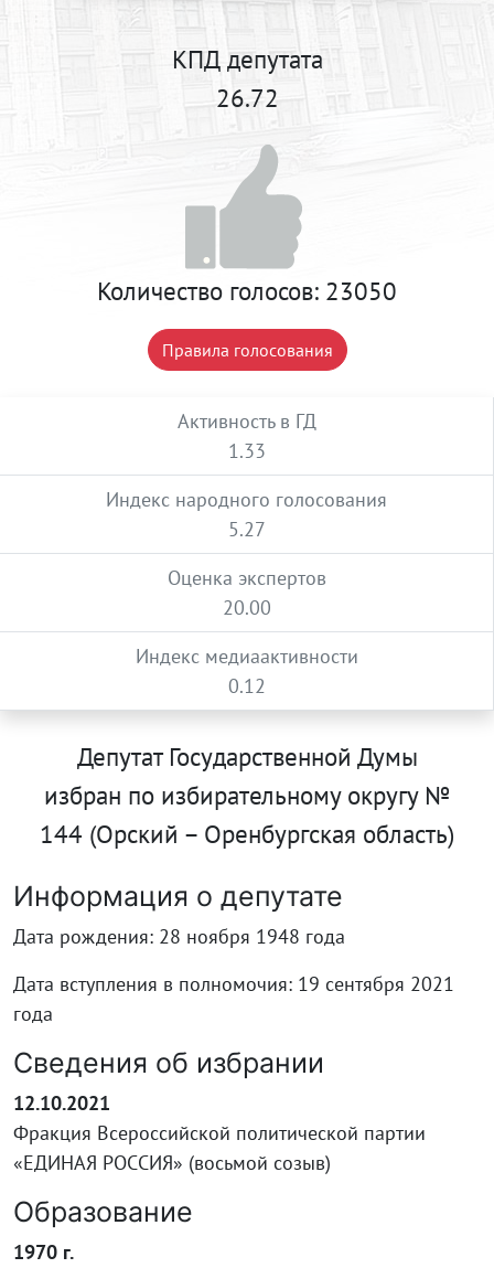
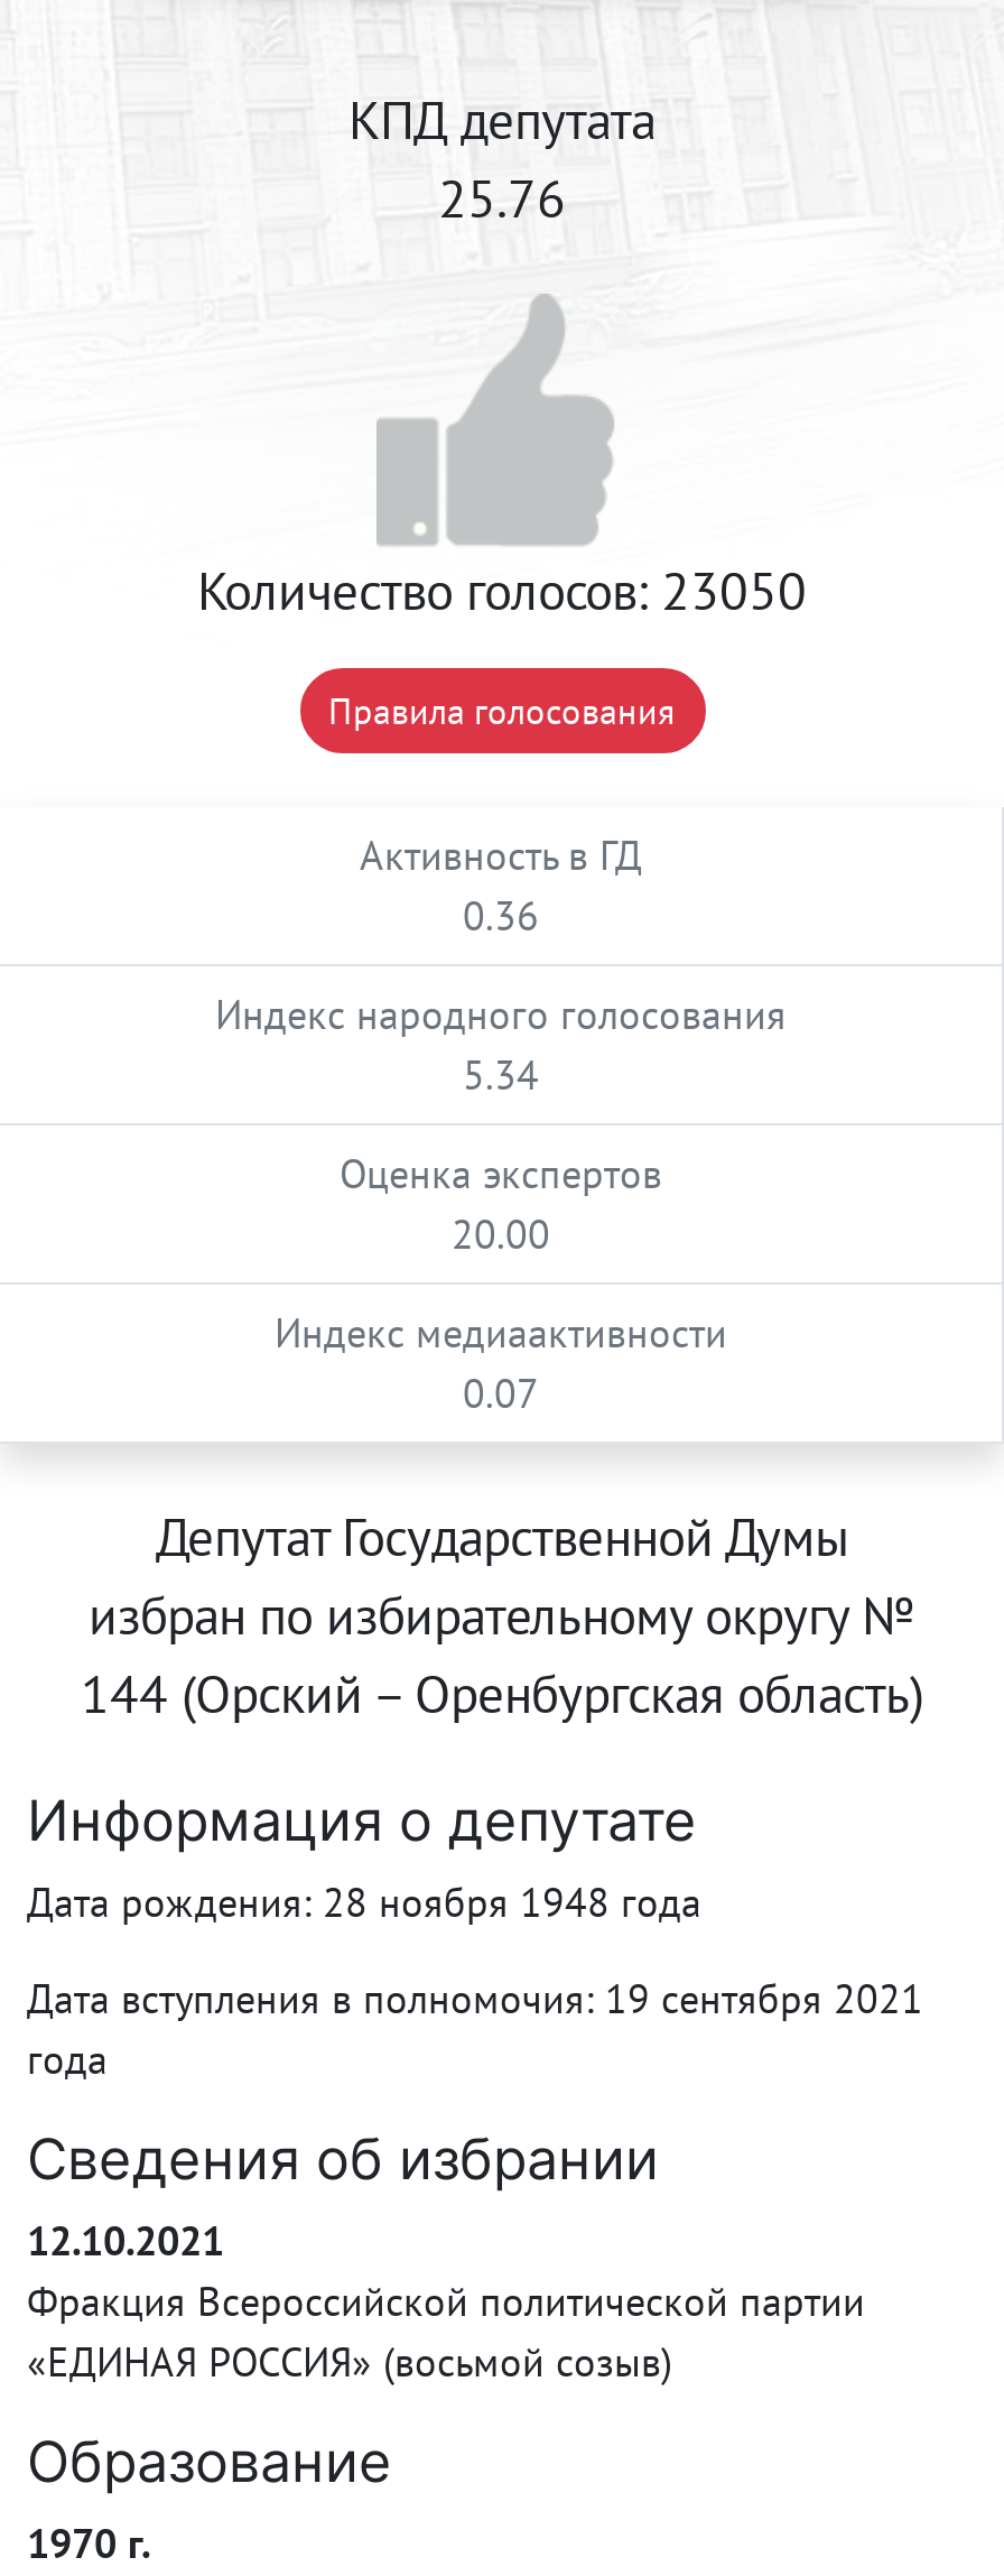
- 26.72
+ 25.76

- 1.33
+ 0.36

- 5.27
+ 5.34

- 0.12
+ 0.07
